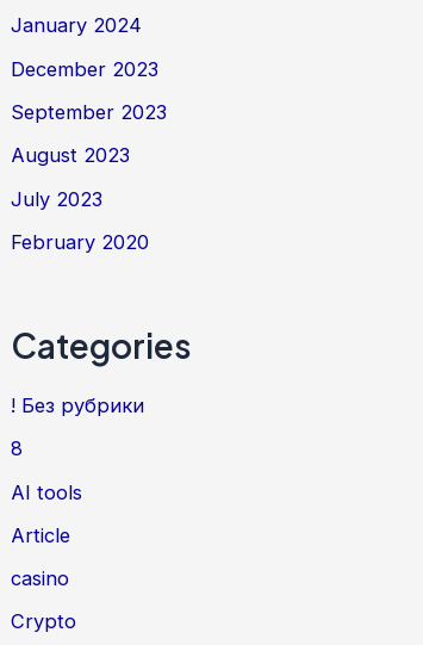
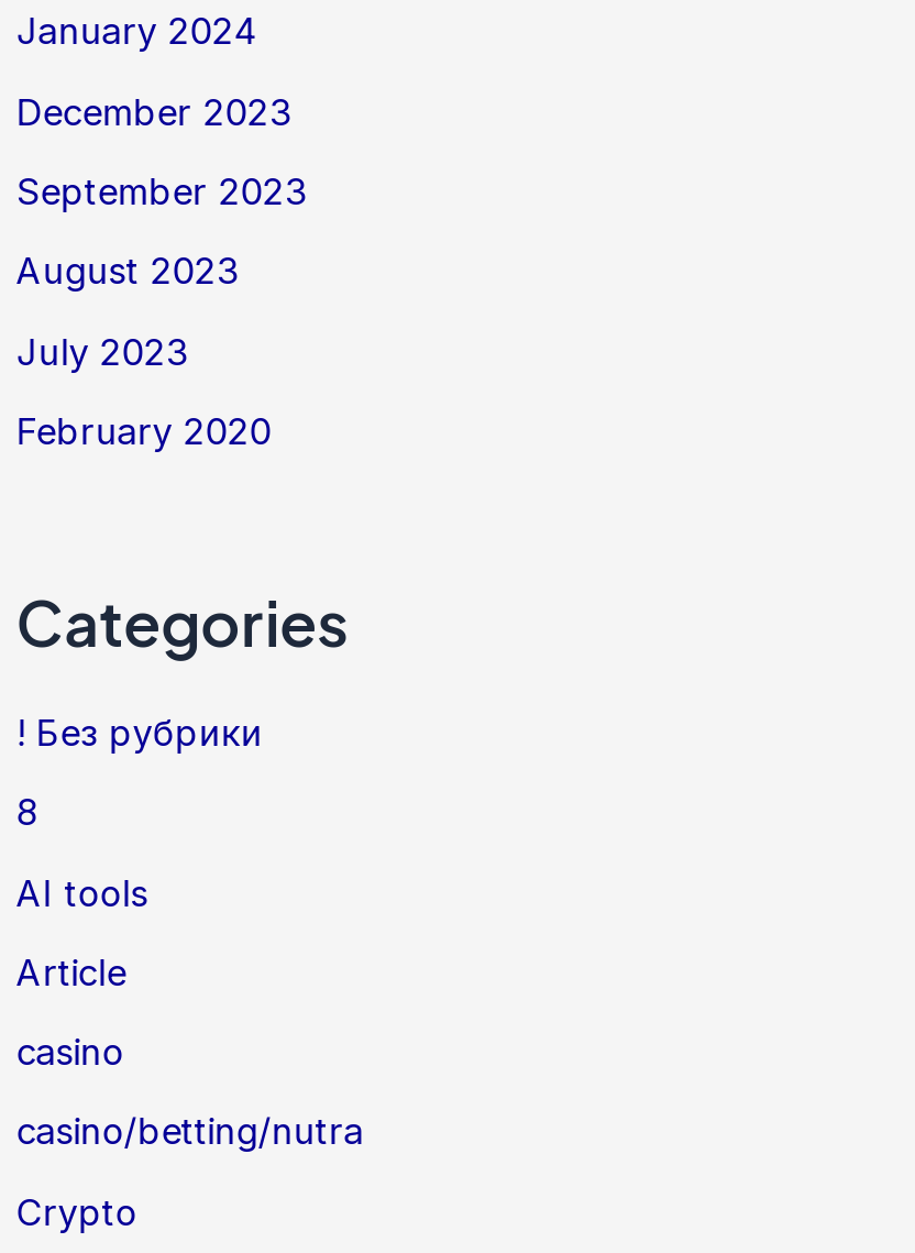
+ casino/betting/nutra
